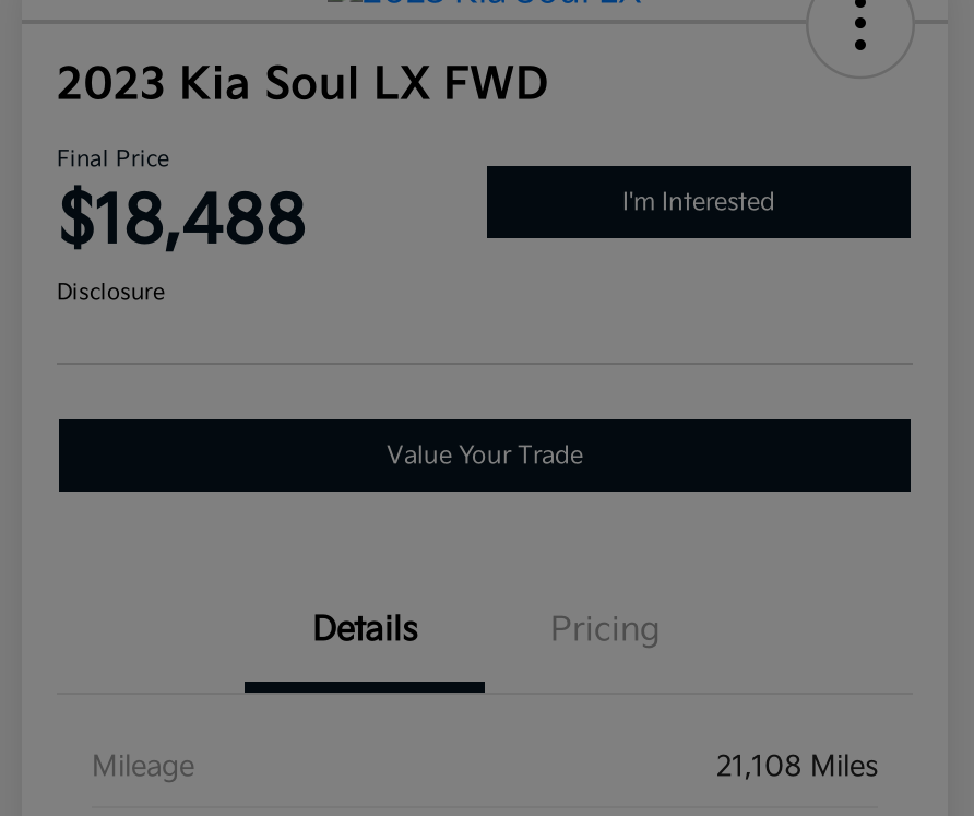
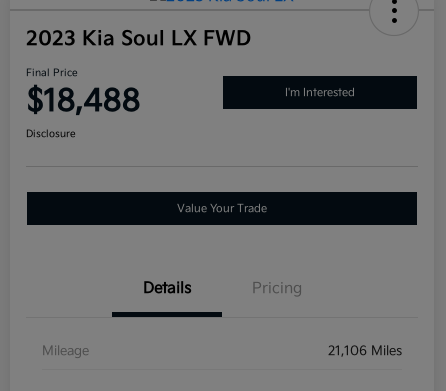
- 21,108 Miles
+ 21,106 Miles
